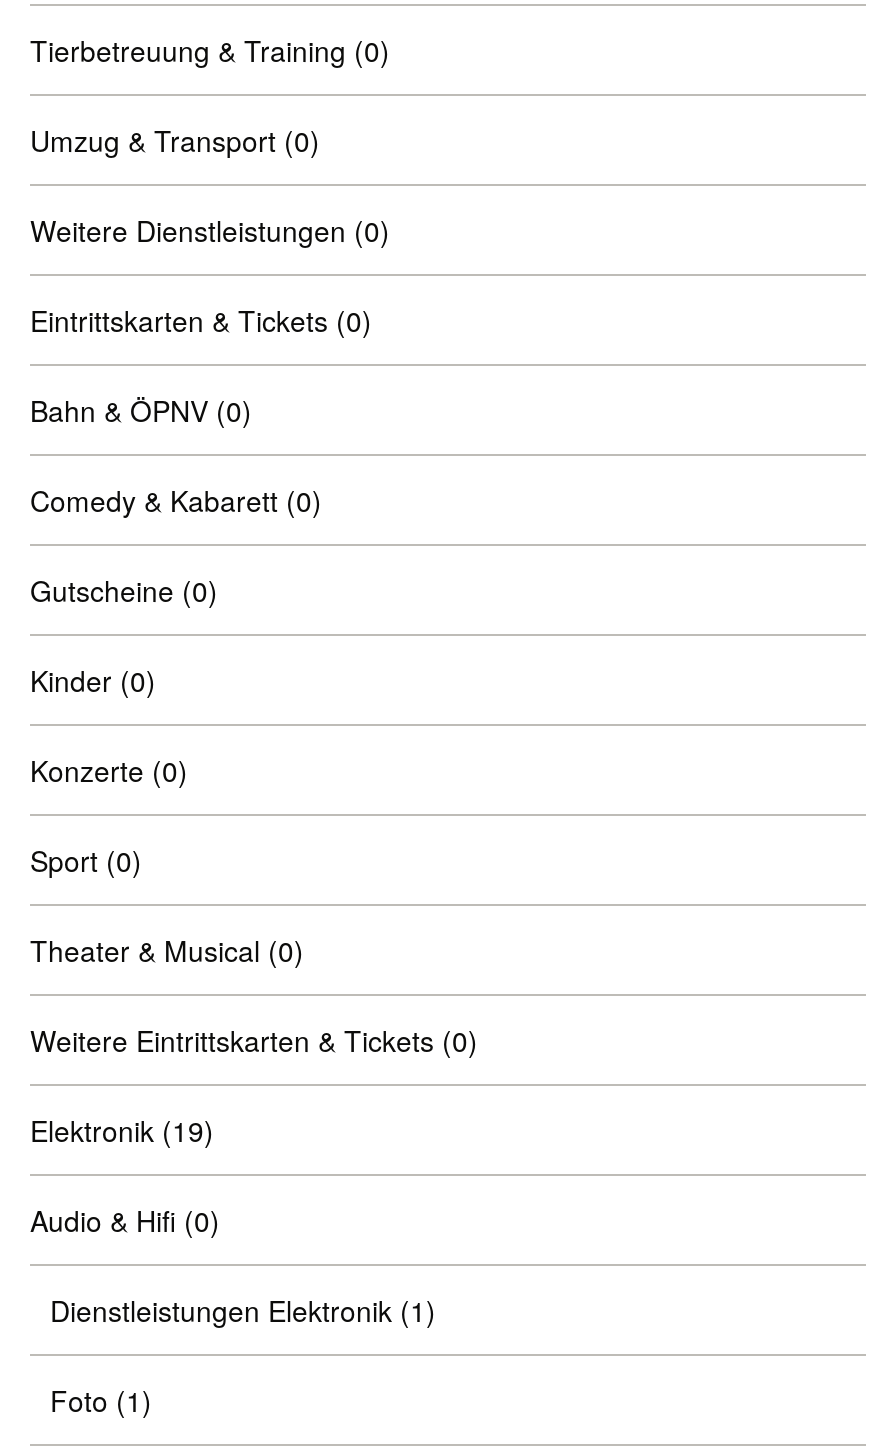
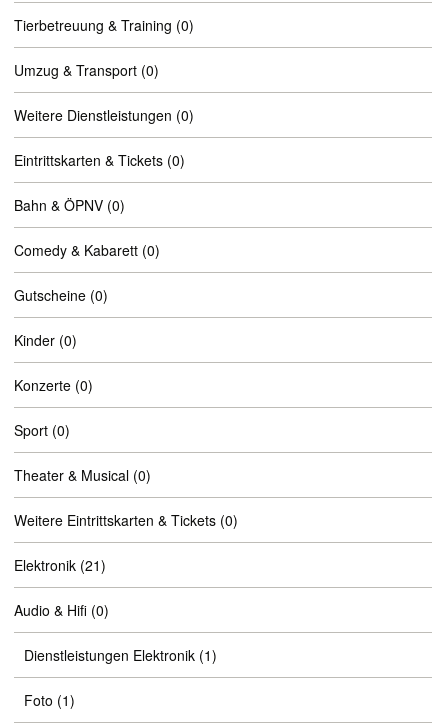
- Elektronik (19)
+ Elektronik (21)
